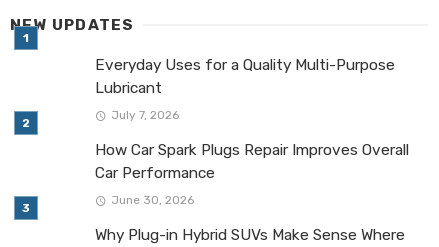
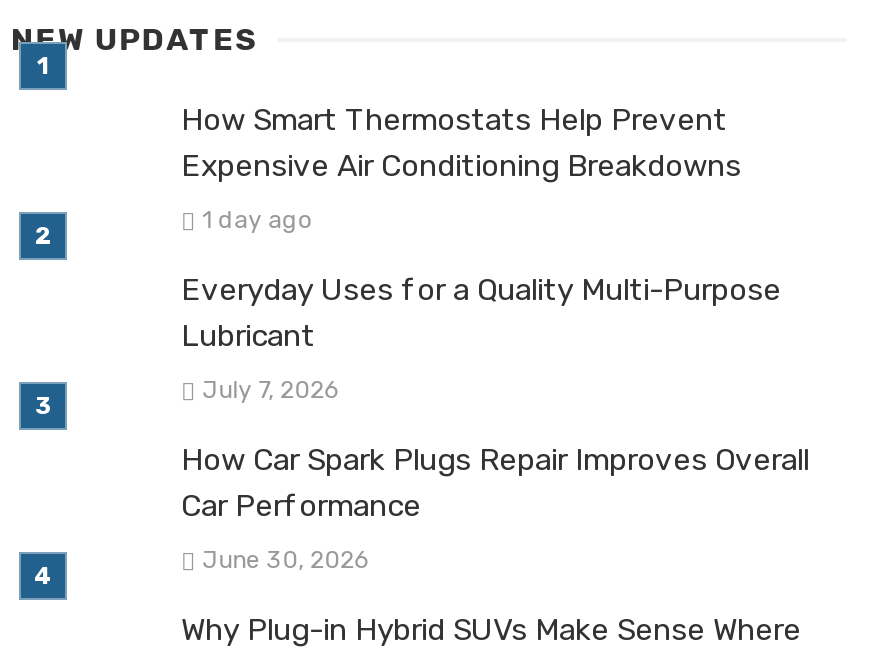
+ How Smart Thermostats Help Prevent
+ Expensive Air Conditioning Breakdowns
+ 1 day ago
